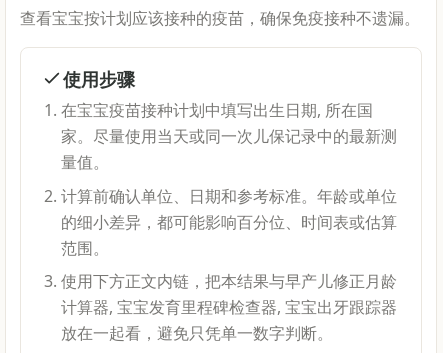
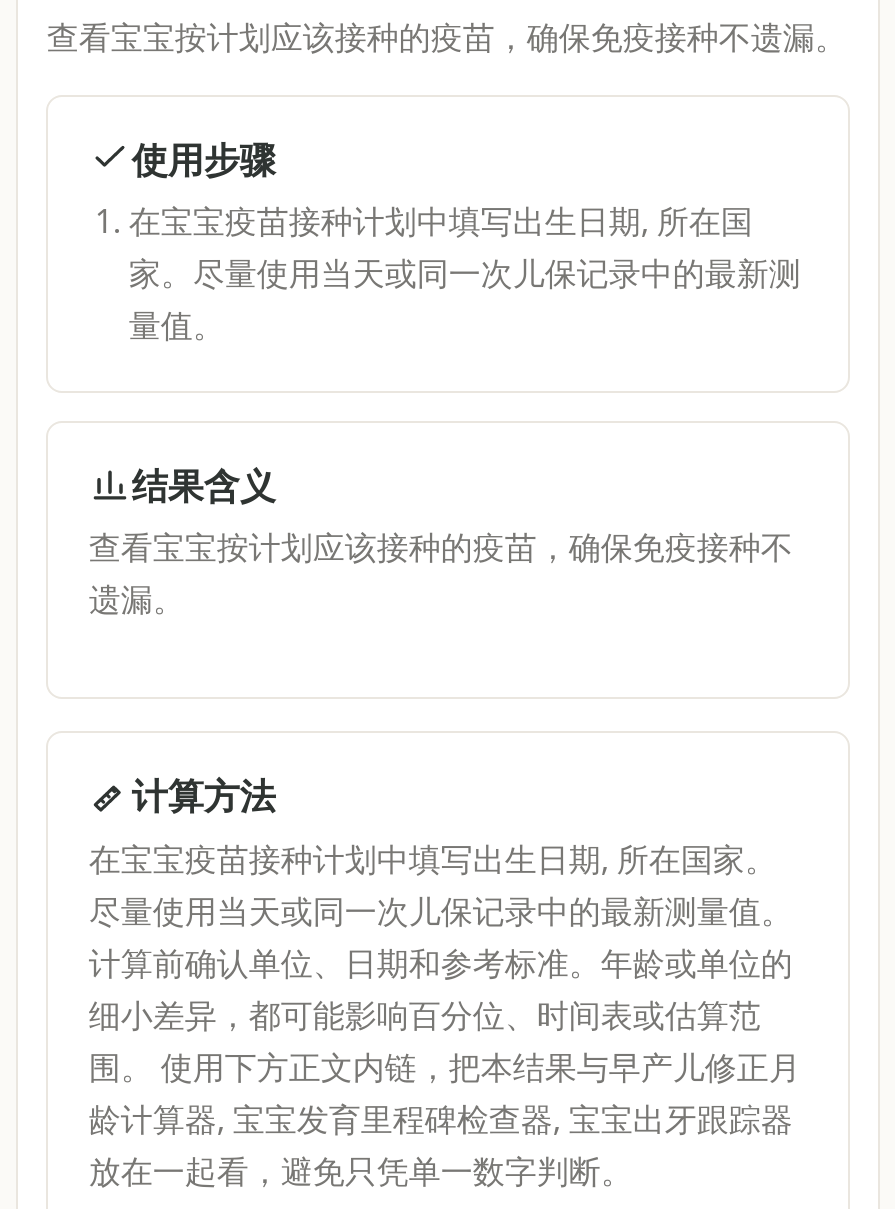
- 计算前确认单位、日期和参考标准。年龄或单位
- 的细小差异，都可能影响百分位、时间表或估算
- 范围。
+ 结果含义
+ 查看宝宝按计划应该接种的疫苗，确保免疫接种不
+ 遗漏。

- 使用下方正文内链，把本结果与早产儿修正月龄
- 计算器, 宝宝发育里程碑检查器, 宝宝出牙跟踪器
+ 计算方法
+ 在宝宝疫苗接种计划中填写出生日期, 所在国家。
+ 尽量使用当天或同一次儿保记录中的最新测量值。
+ 计算前确认单位、日期和参考标准。年龄或单位的
+ 细小差异，都可能影响百分位、时间表或估算范
+ 围。 使用下方正文内链，把本结果与早产儿修正月
+ 龄计算器, 宝宝发育里程碑检查器, 宝宝出牙跟踪器
